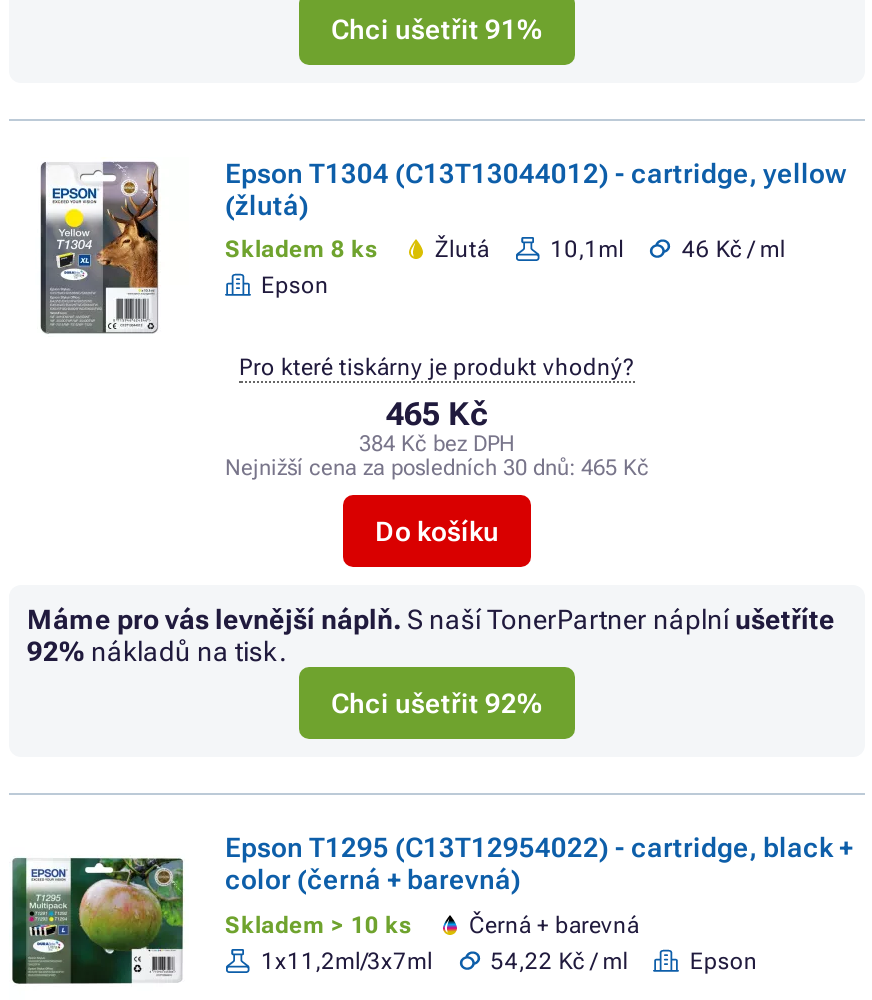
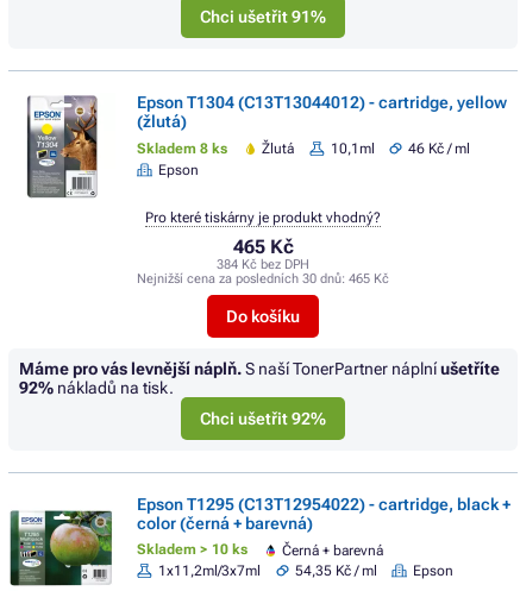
- 54,22 Kč / ml
+ 54,35 Kč / ml
